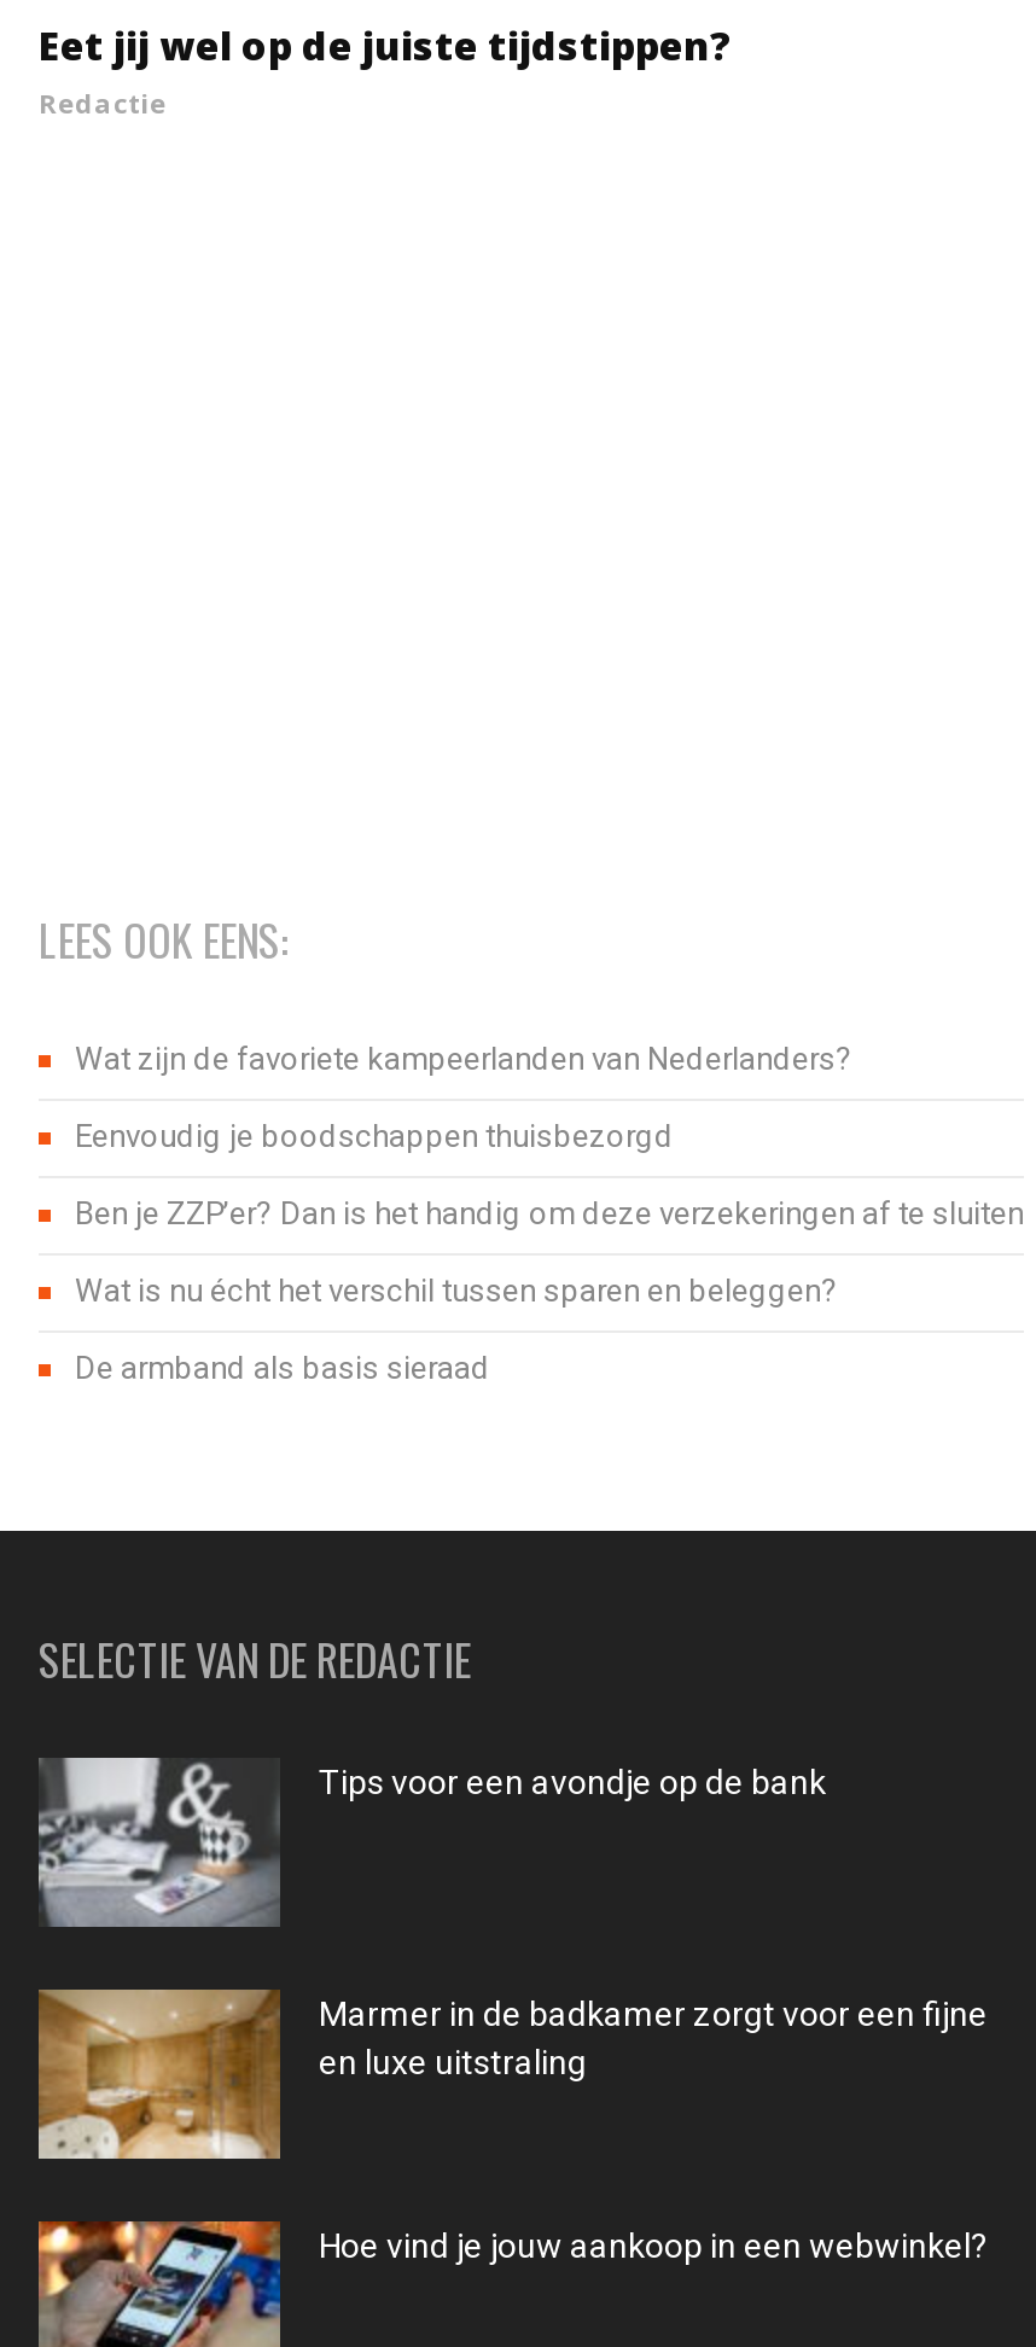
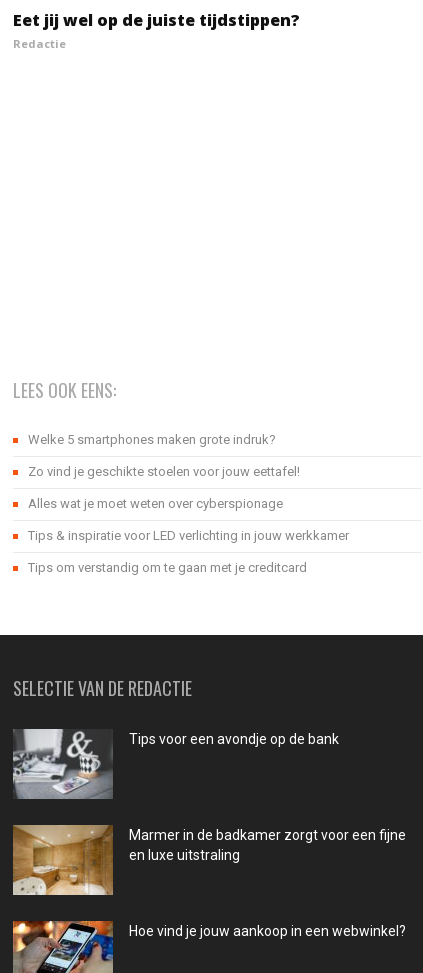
- Wat zijn de favoriete kampeerlanden van Nederlanders?
+ Welke 5 smartphones maken grote indruk?

- Eenvoudig je boodschappen thuisbezorgd
+ Zo vind je geschikte stoelen voor jouw eettafel!

- Ben je ZZP’er? Dan is het handig om deze verzekeringen af te sluiten
+ Alles wat je moet weten over cyberspionage

- Wat is nu écht het verschil tussen sparen en beleggen?
+ Tips & inspiratie voor LED verlichting in jouw werkkamer

- De armband als basis sieraad
+ Tips om verstandig om te gaan met je creditcard
